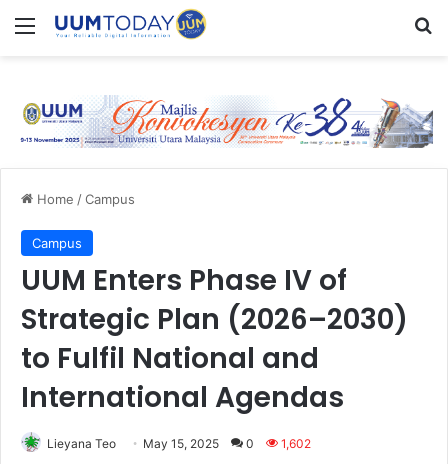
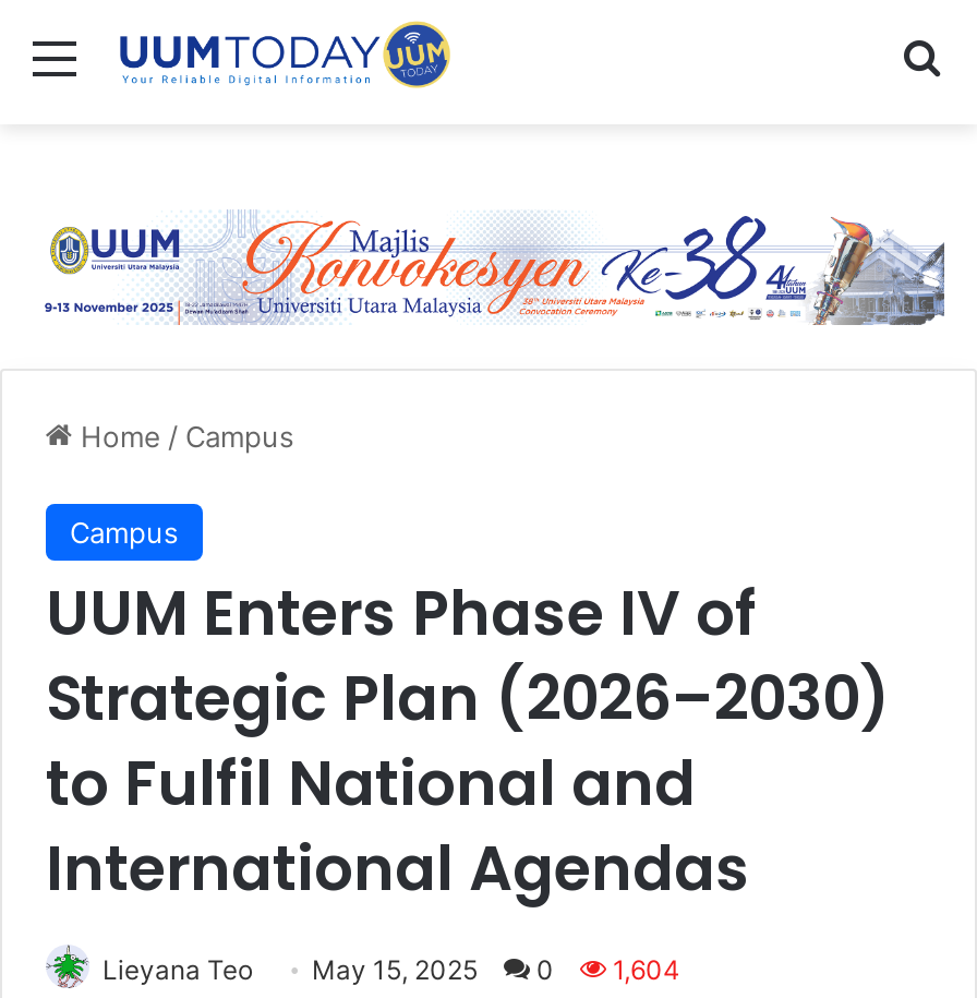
- Lieyana Teo May 15, 2025 0 1,602
+ Lieyana Teo May 15, 2025 0 1,604
